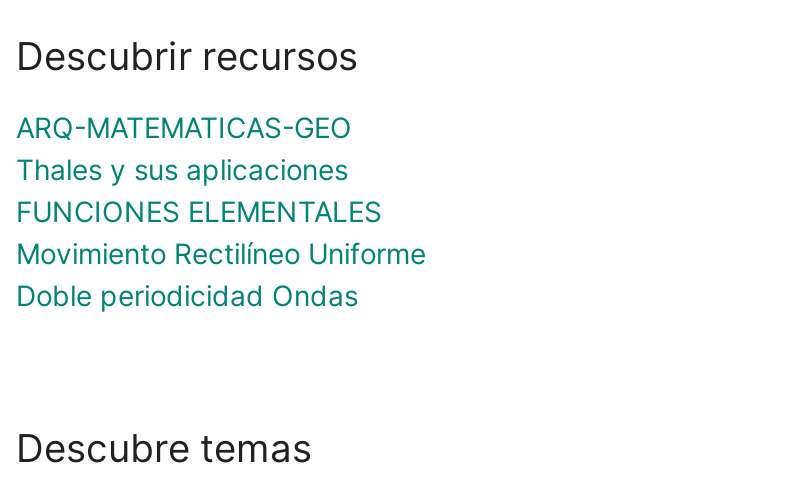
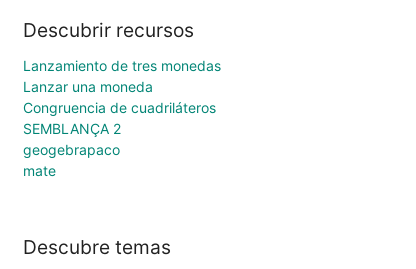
- ARQ-MATEMATICAS-GEO
- Thales y sus aplicaciones
- FUNCIONES ELEMENTALES
- Movimiento Rectilíneo Uniforme
- Doble periodicidad Ondas
+ Lanzamiento de tres monedas
+ Lanzar una moneda
+ Congruencia de cuadriláteros
+ SEMBLANÇA 2
+ geogebrapaco
+ mate
